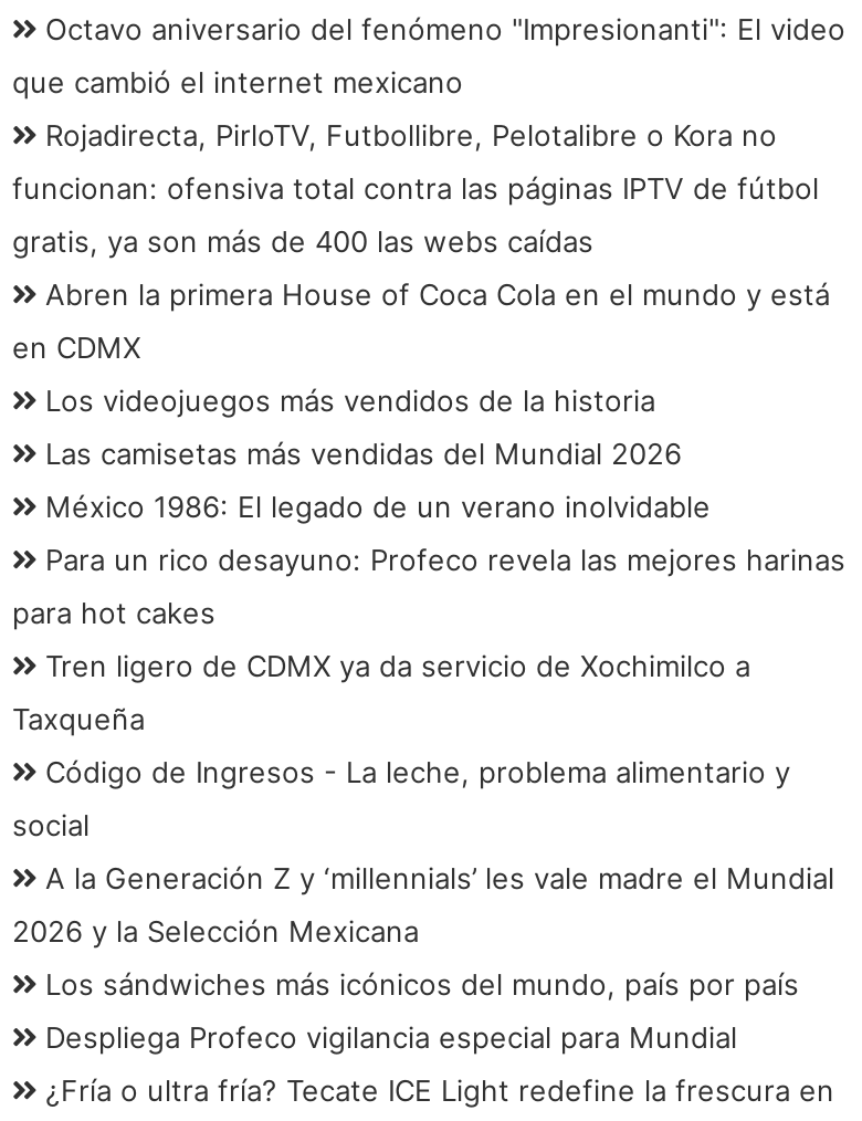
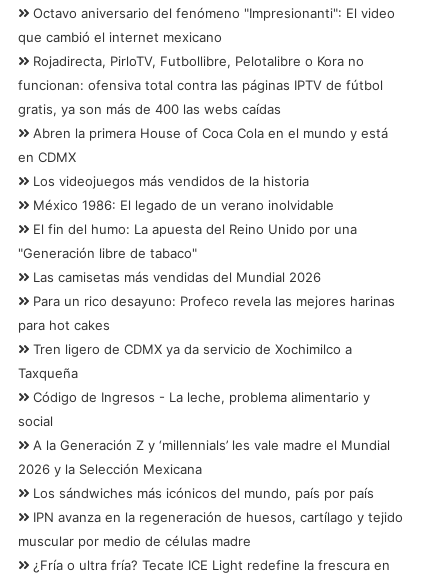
moved down: Las camisetas más vendidas del Mundial 2026

moved up: México 1986: El legado de un verano inolvidable

+ El fin del humo: La apuesta del Reino Unido por una
+ "Generación libre de tabaco"

- Despliega Profeco vigilancia especial para Mundial
+ IPN avanza en la regeneración de huesos, cartílago y tejido
+ muscular por medio de células madre
